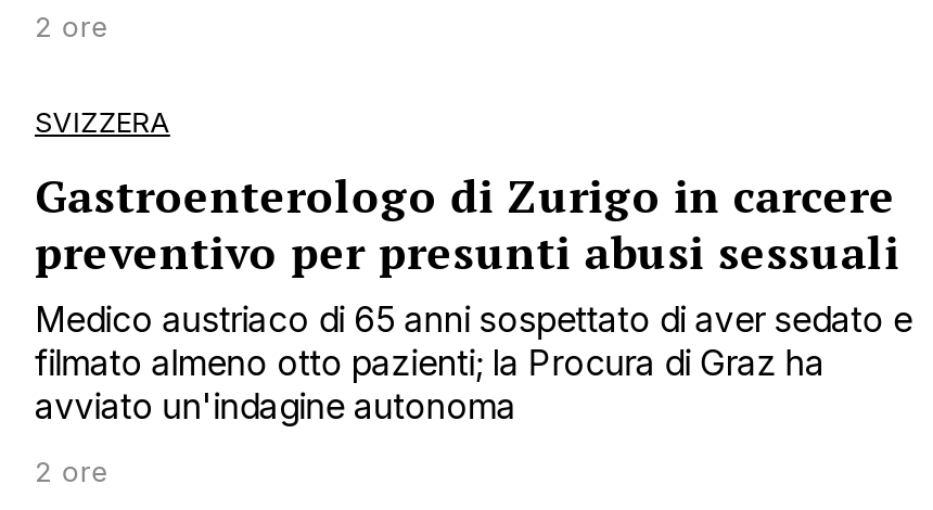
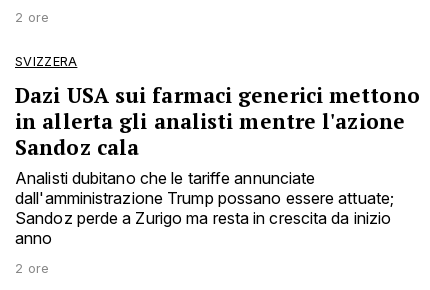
- Gastroenterologo di Zurigo in carcere
- preventivo per presunti abusi sessuali
- Medico austriaco di 65 anni sospettato di aver sedato e
- filmato almeno otto pazienti; la Procura di Graz ha
- avviato un'indagine autonoma
+ Dazi USA sui farmaci generici mettono
+ in allerta gli analisti mentre l'azione
+ Sandoz cala
+ Analisti dubitano che le tariffe annunciate
+ dall'amministrazione Trump possano essere attuate;
+ Sandoz perde a Zurigo ma resta in crescita da inizio
+ anno
